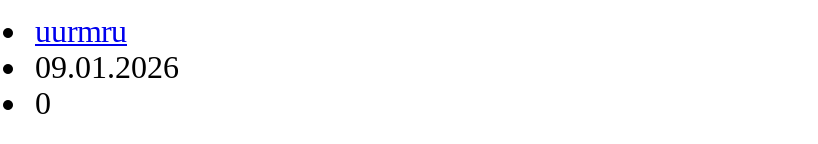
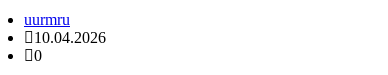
- 09.01.2026
+ 10.04.2026
